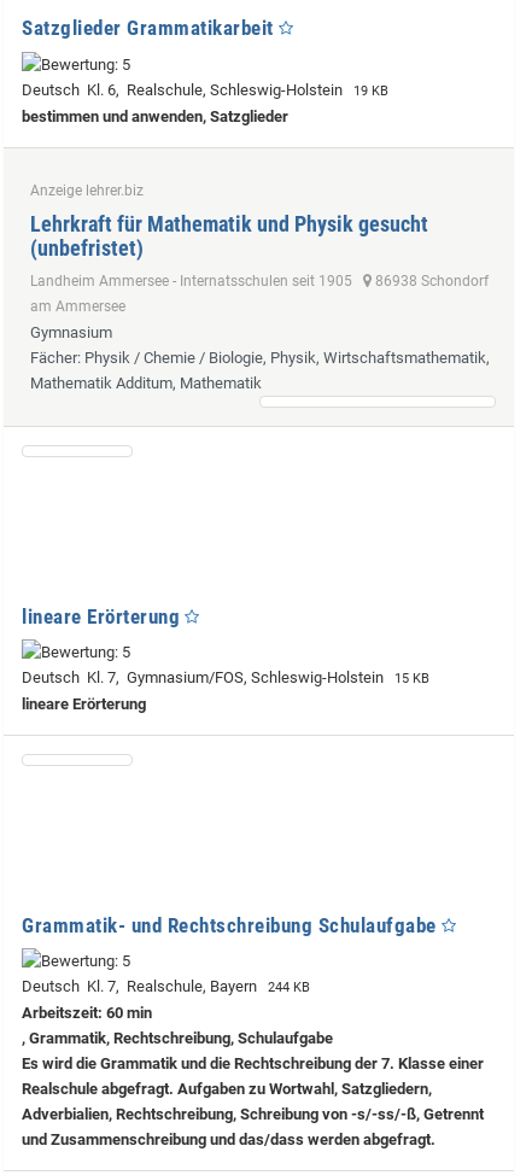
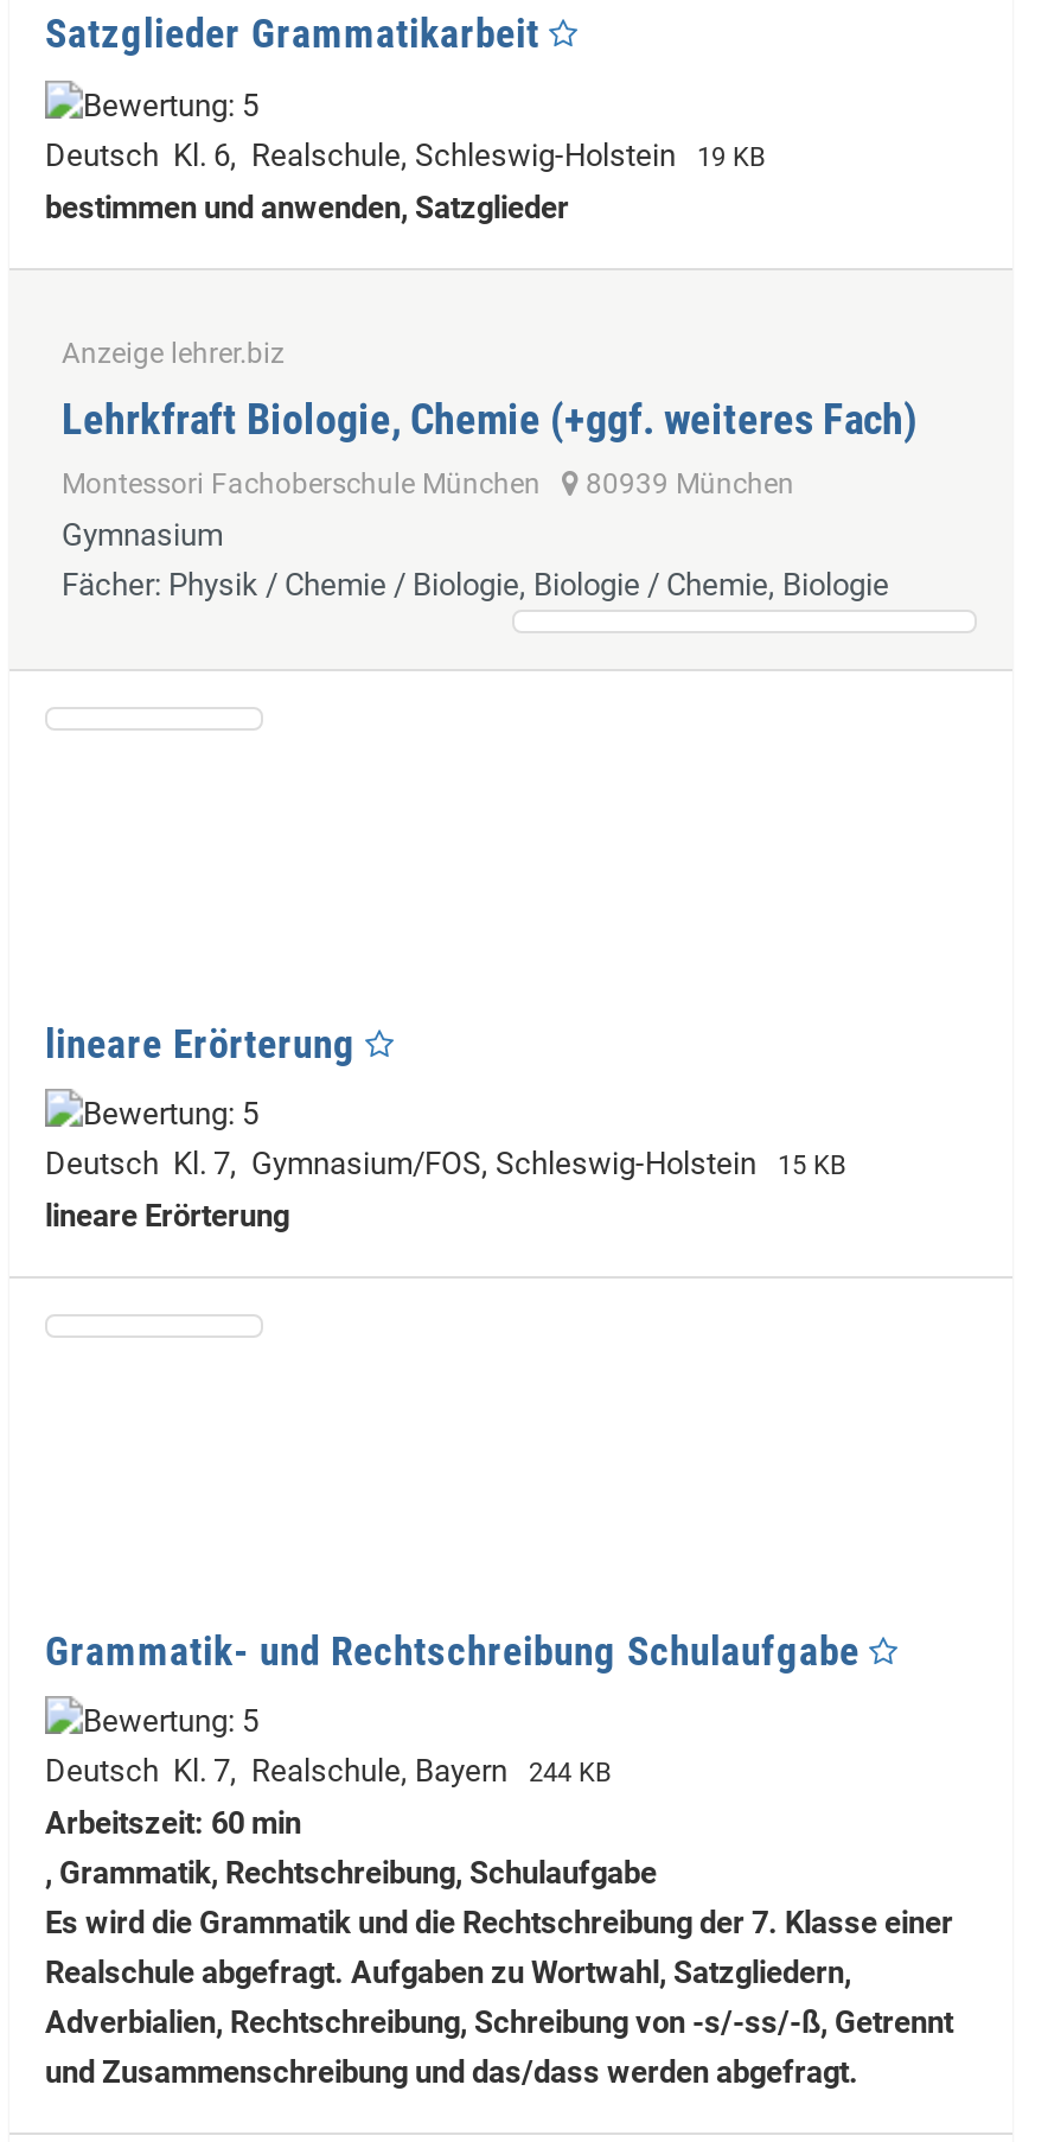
- Lehrkraft für Mathematik und Physik gesucht
- (unbefristet)
- Landheim Ammersee - Internatsschulen seit 1905 86938 Schondorf
- am Ammersee
+ Lehrkfraft Biologie, Chemie (+ggf. weiteres Fach)
+ Montessori Fachoberschule München 80939 München

- Fächer: Physik / Chemie / Biologie, Physik, Wirtschaftsmathematik,
- Mathematik Additum, Mathematik
+ Fächer: Physik / Chemie / Biologie, Biologie / Chemie, Biologie
